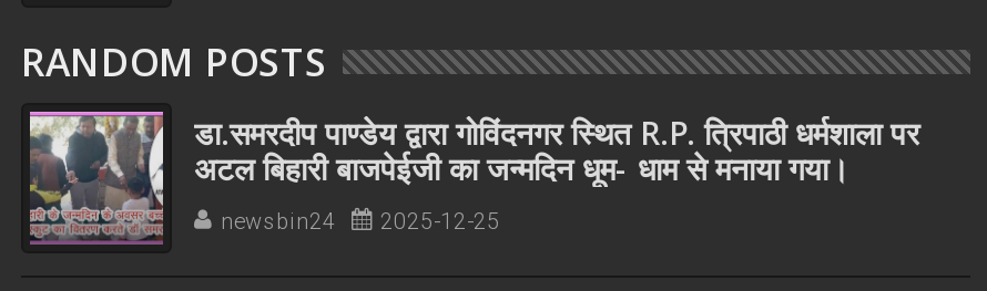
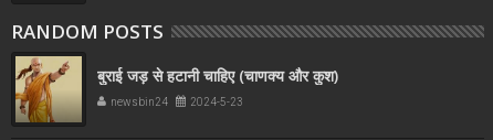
- [image]
- डा.समरदीप पाण्डेय द्वारा गोविंदनगर स्थित R.P. त्रिपाठी धर्मशाला पर
- अटल बिहारी बाजपेईजी का जन्मदिन धूम- धाम से मनाया गया।
+ [image]
+ बुराई जड़ से हटानी चाहिए (चाणक्य और कुश)

- newsbin24 2025-12-25
+ newsbin24 2024-5-23
